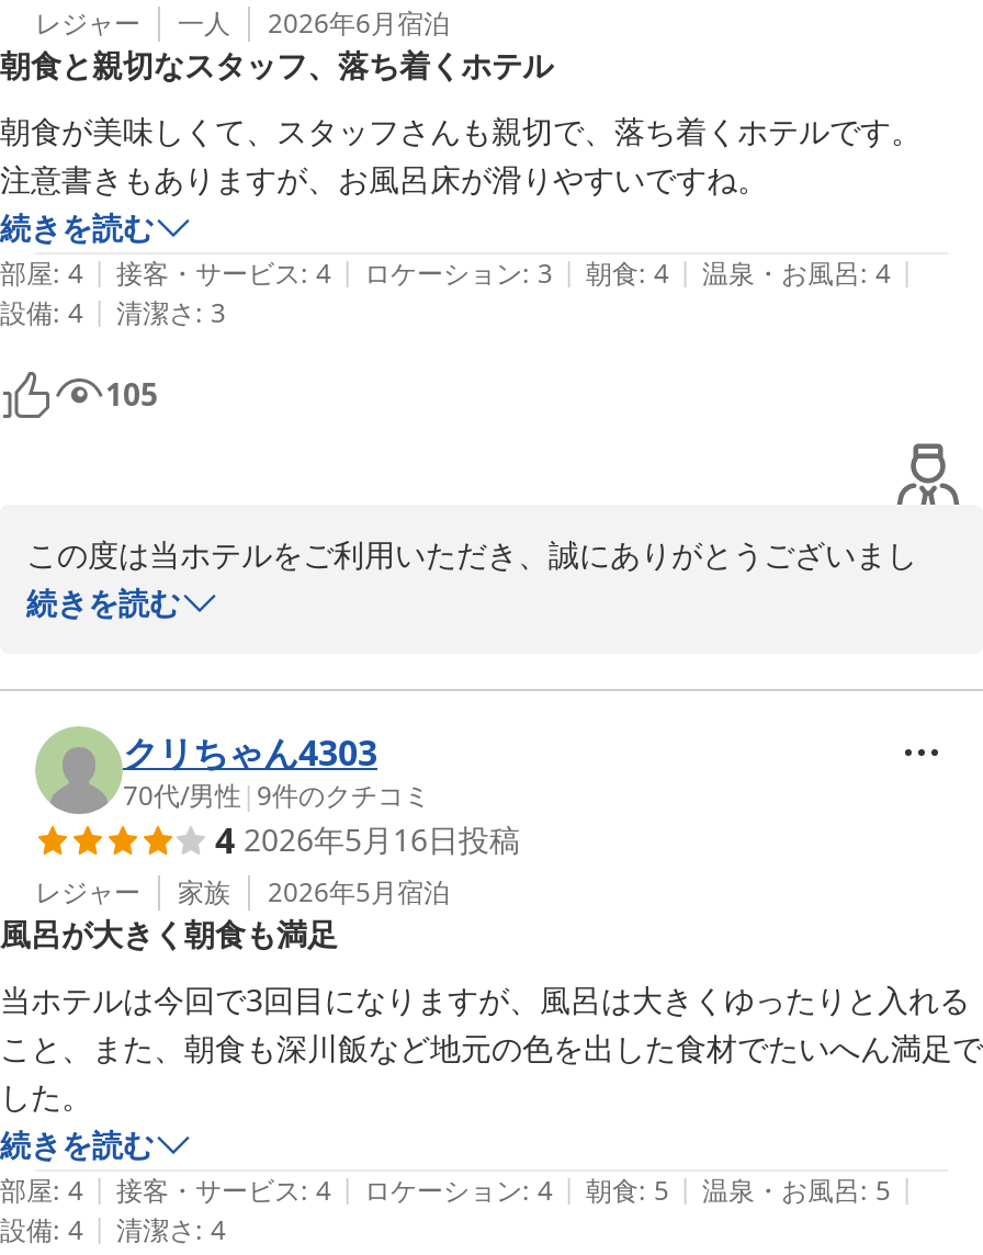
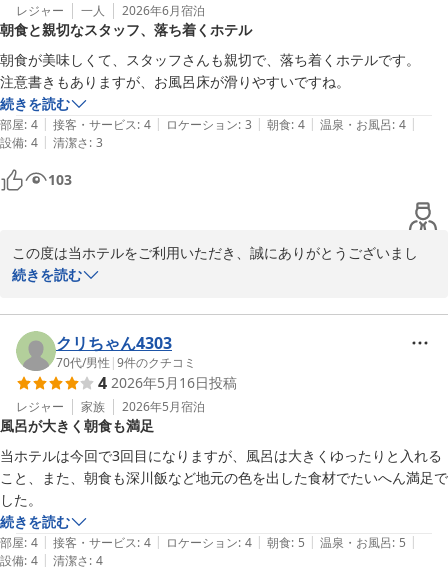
- 105
+ 103
